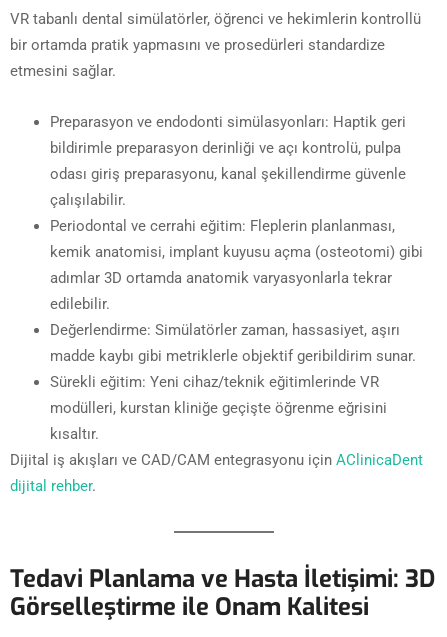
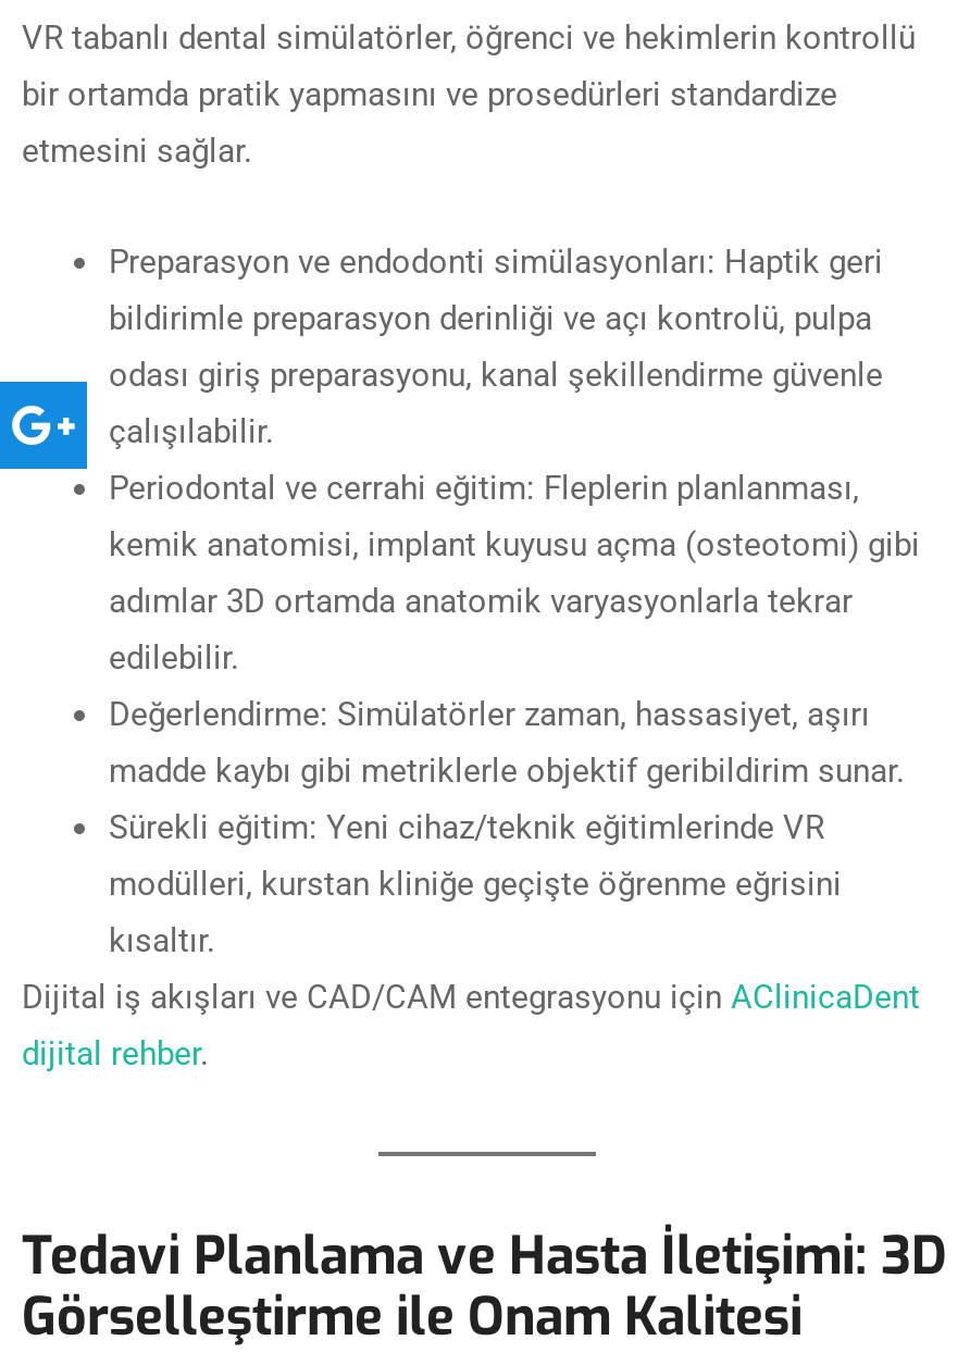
+ [image]
